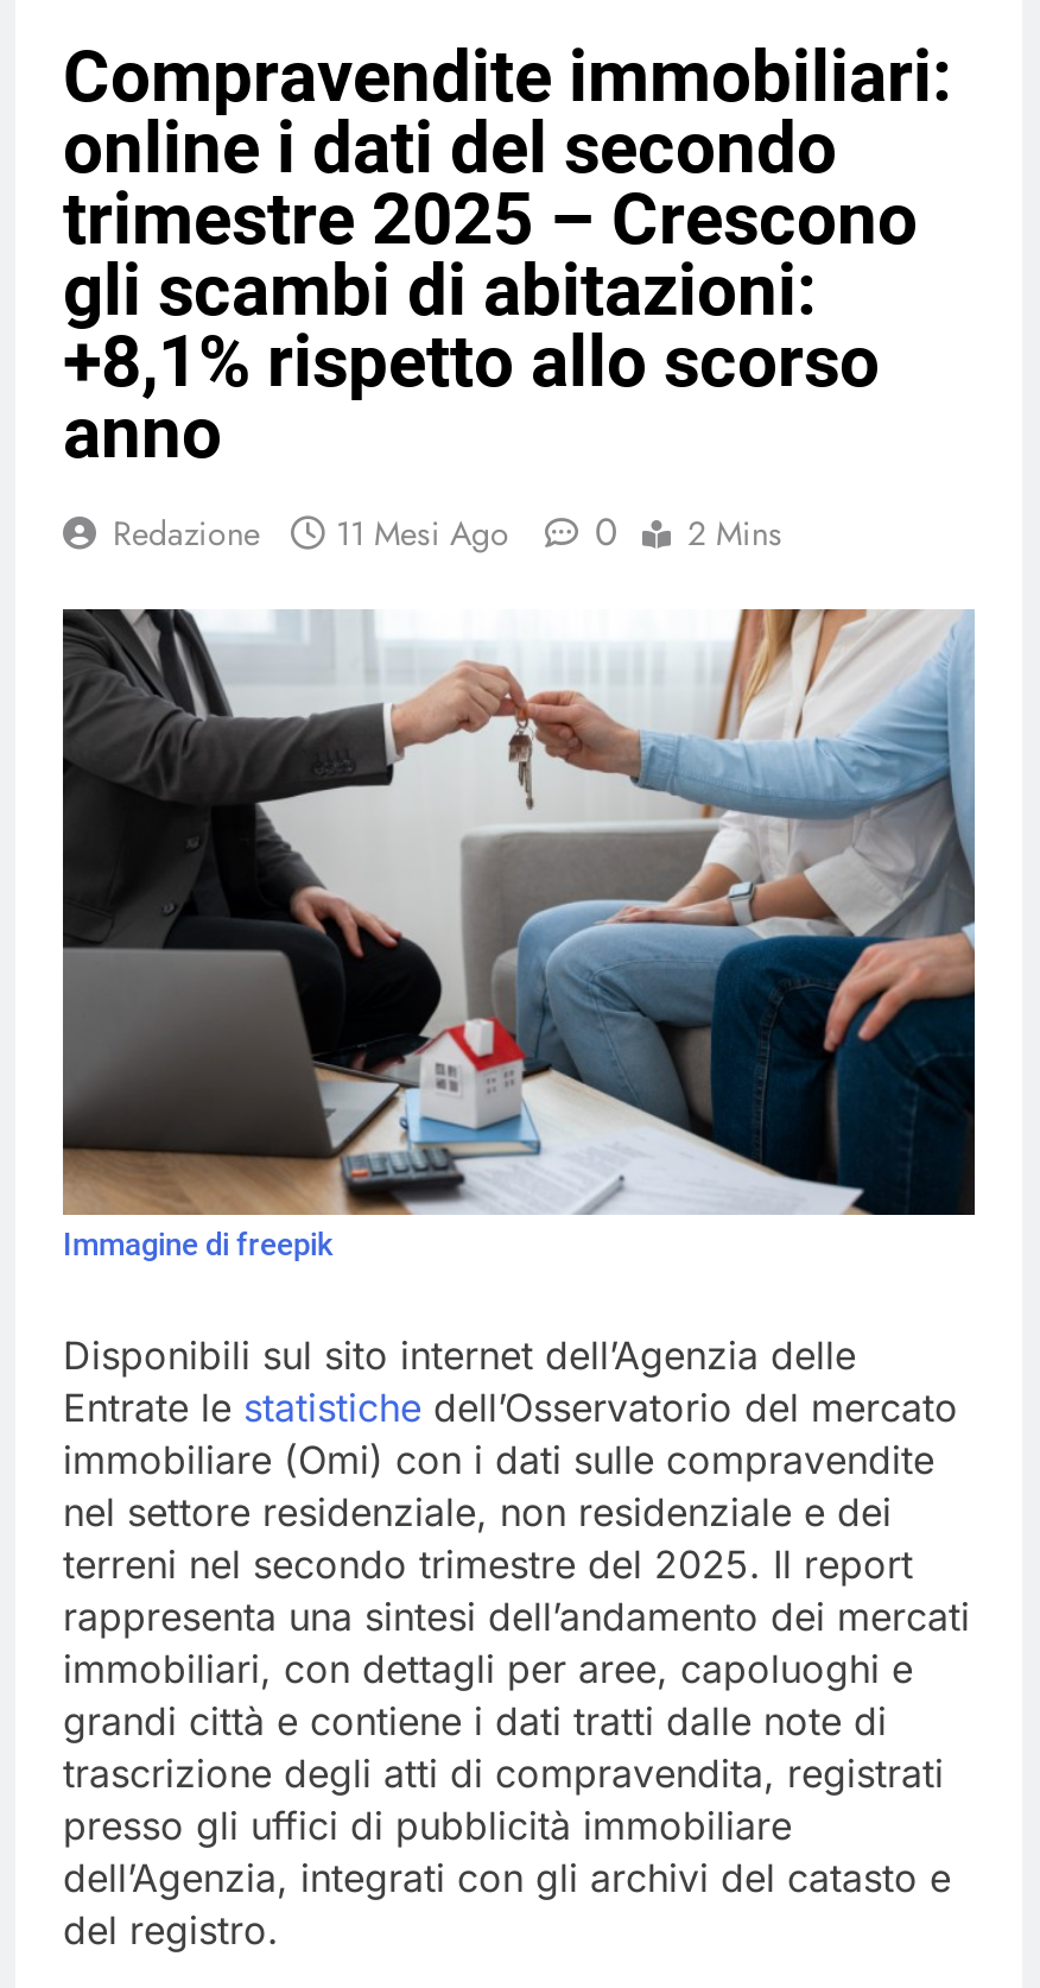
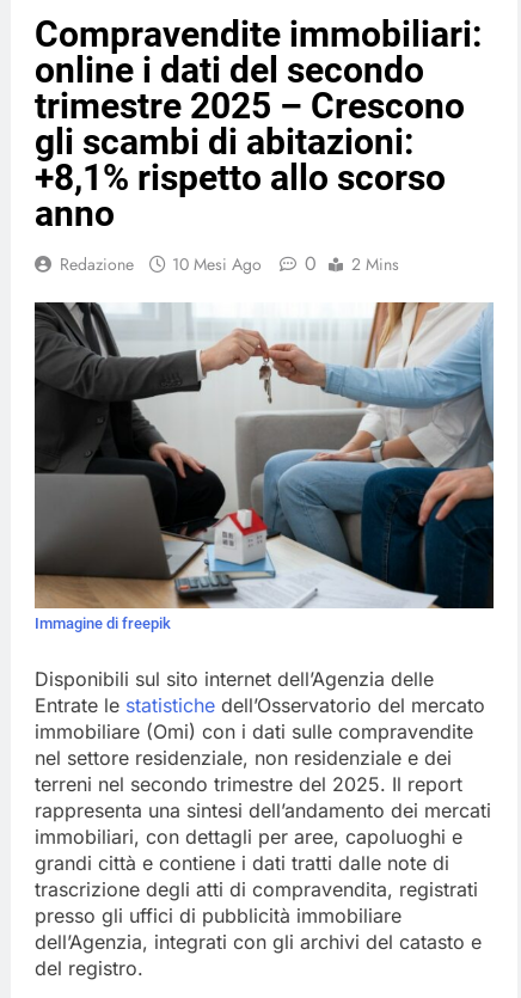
- Redazione 11 Mesi Ago 0 2 Mins
+ Redazione 10 Mesi Ago 0 2 Mins
